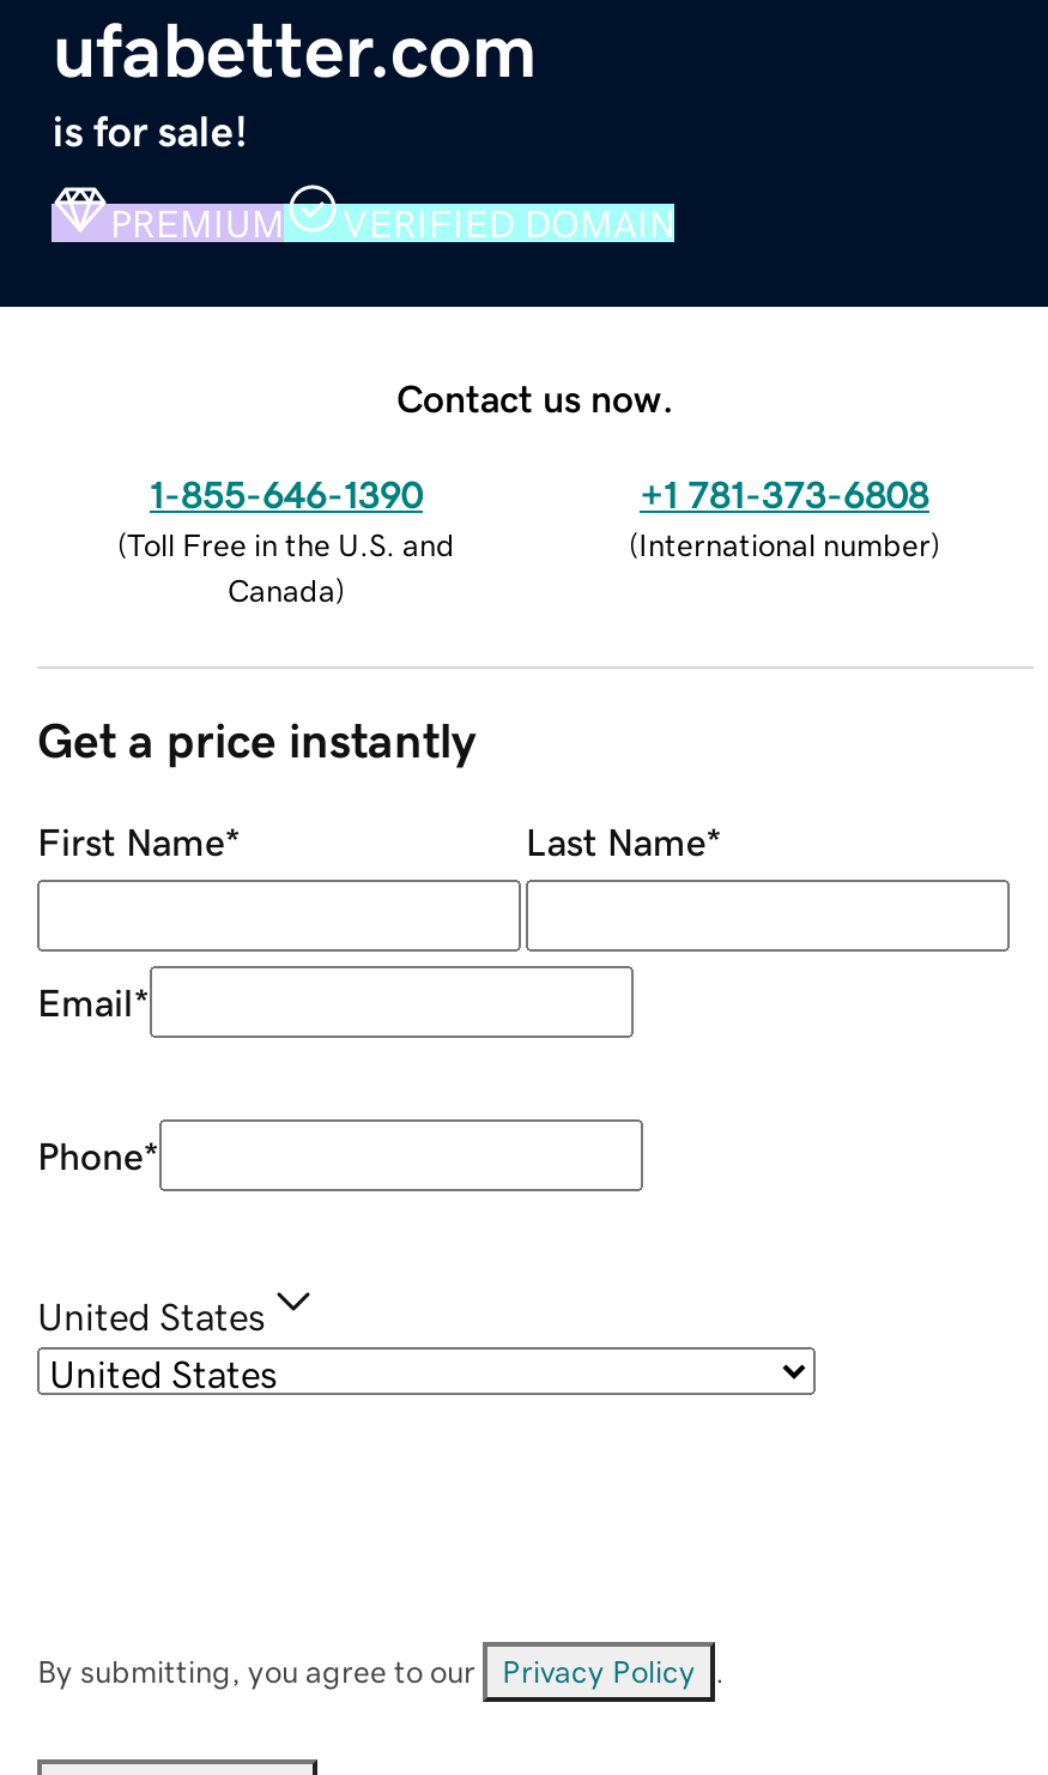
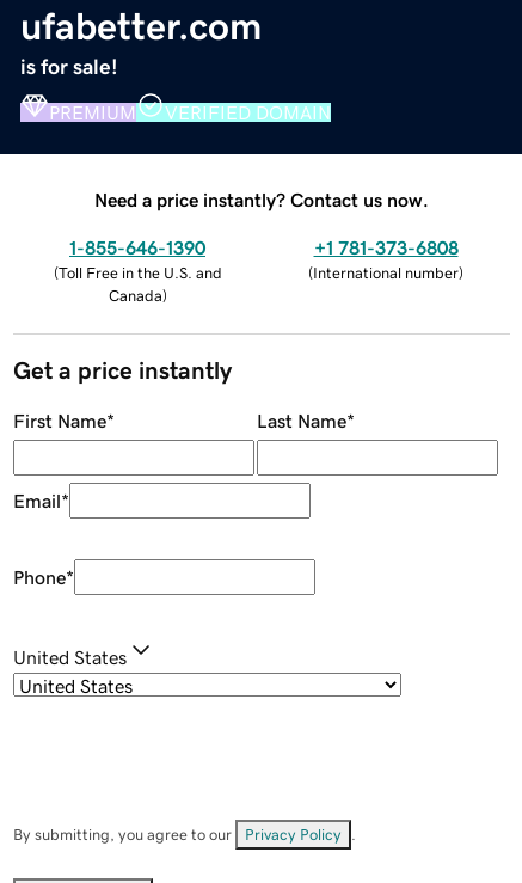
- Contact us now.
+ Need a price instantly? Contact us now.
